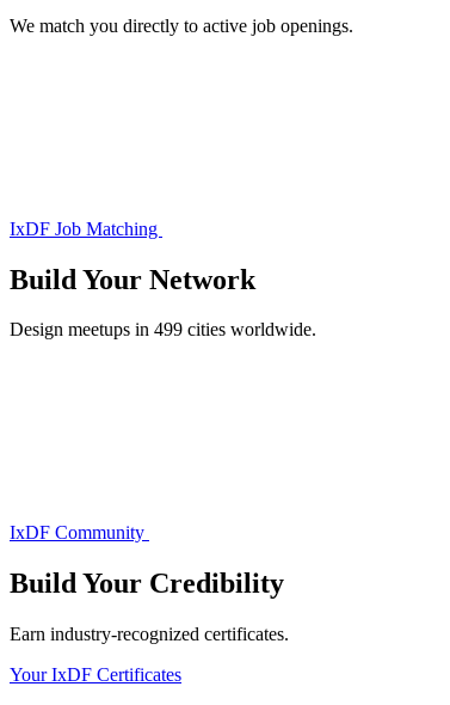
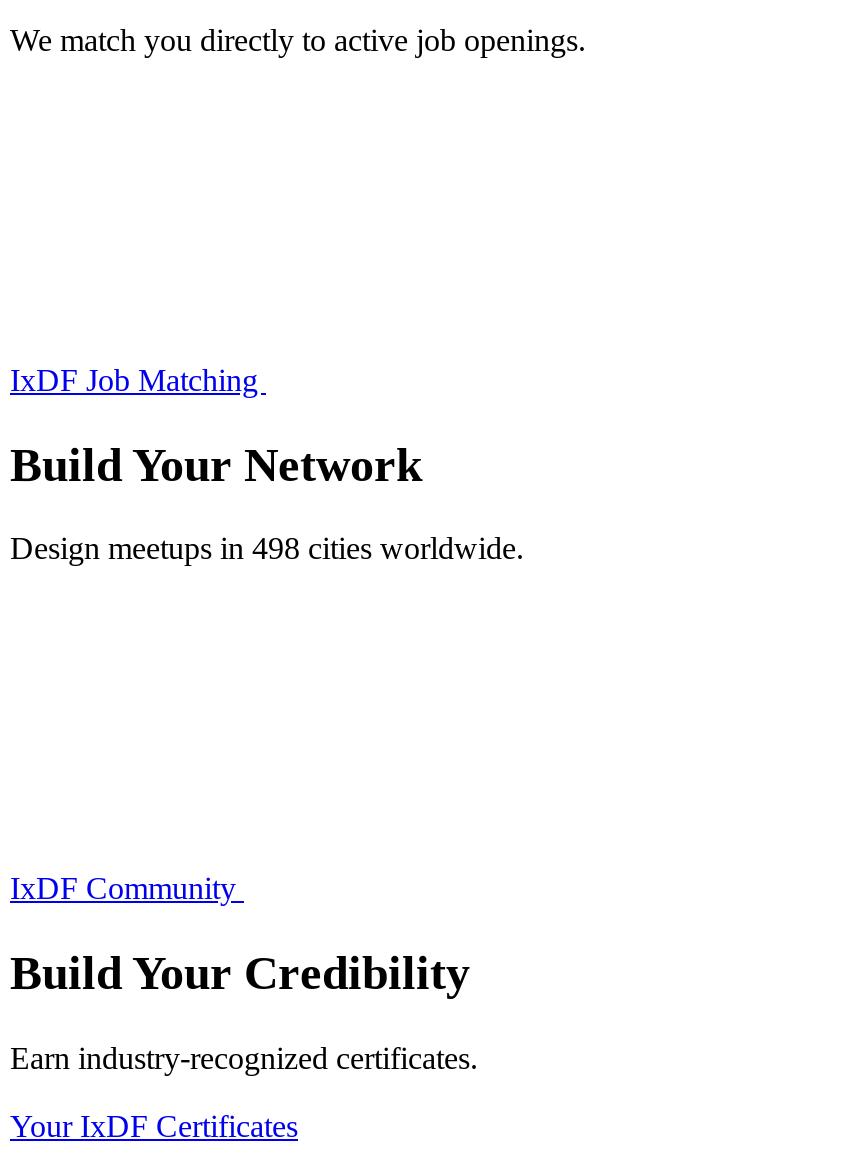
- Design meetups in 499 cities worldwide.
+ Design meetups in 498 cities worldwide.
